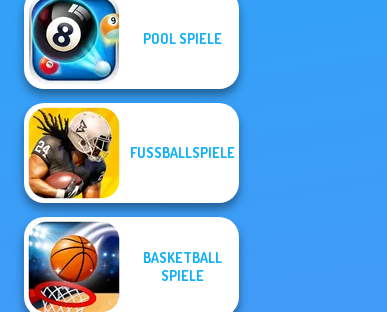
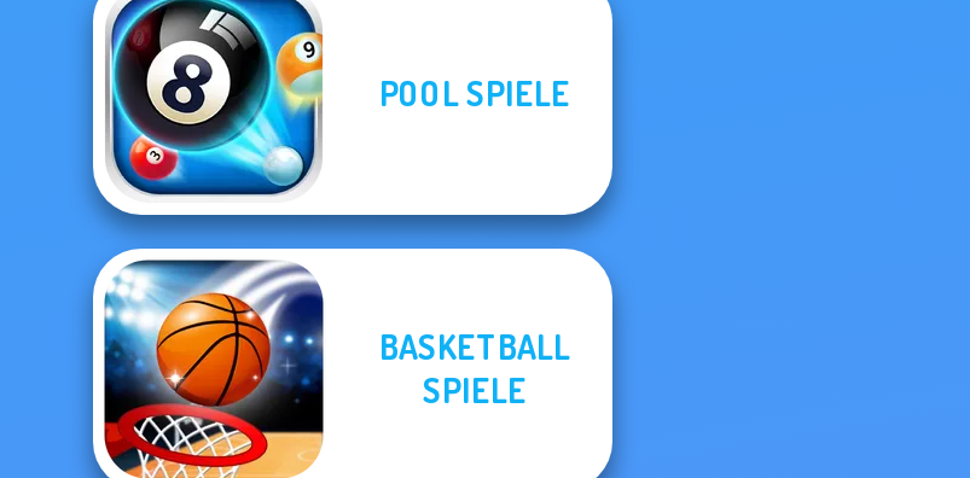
- [image]
- FUSSBALLSPIELE
